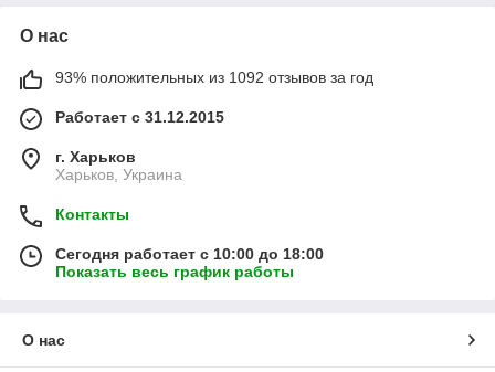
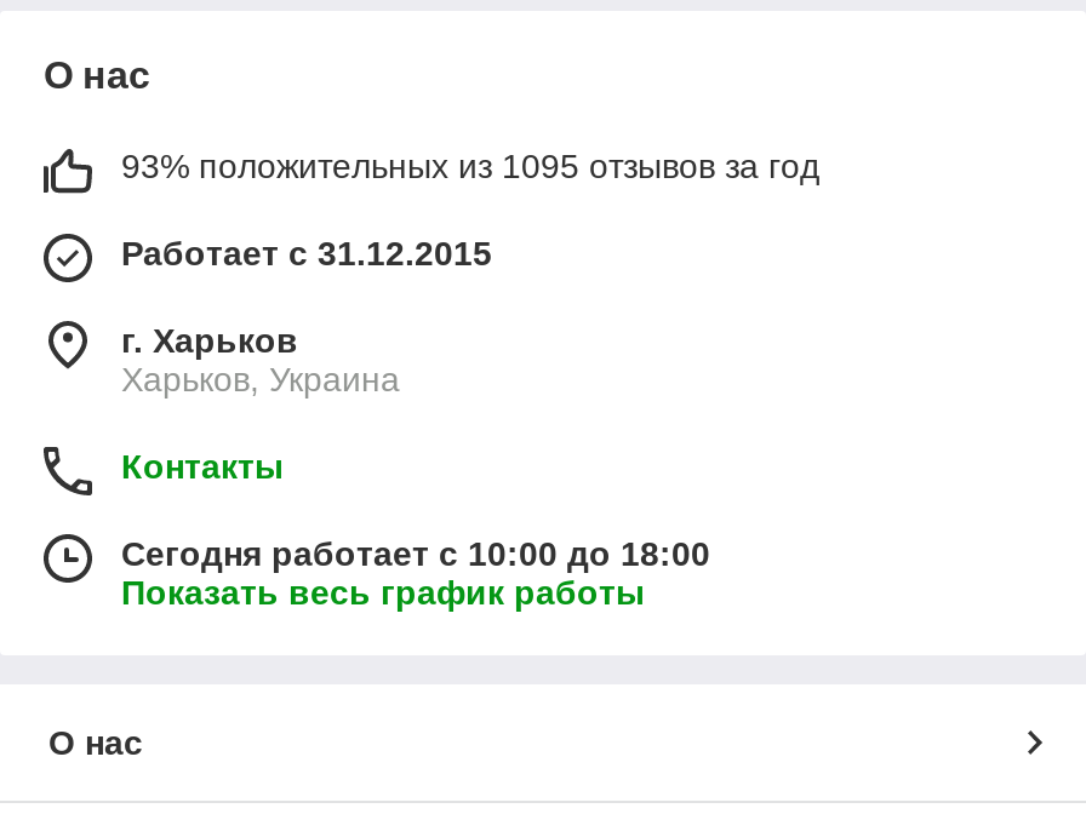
- 93% положительных из 1092 отзывов за год
+ 93% положительных из 1095 отзывов за год
